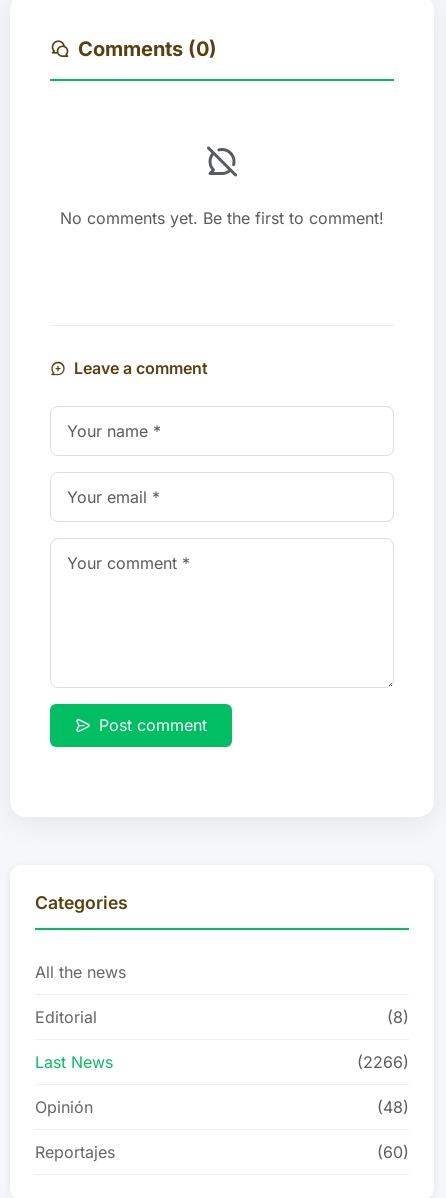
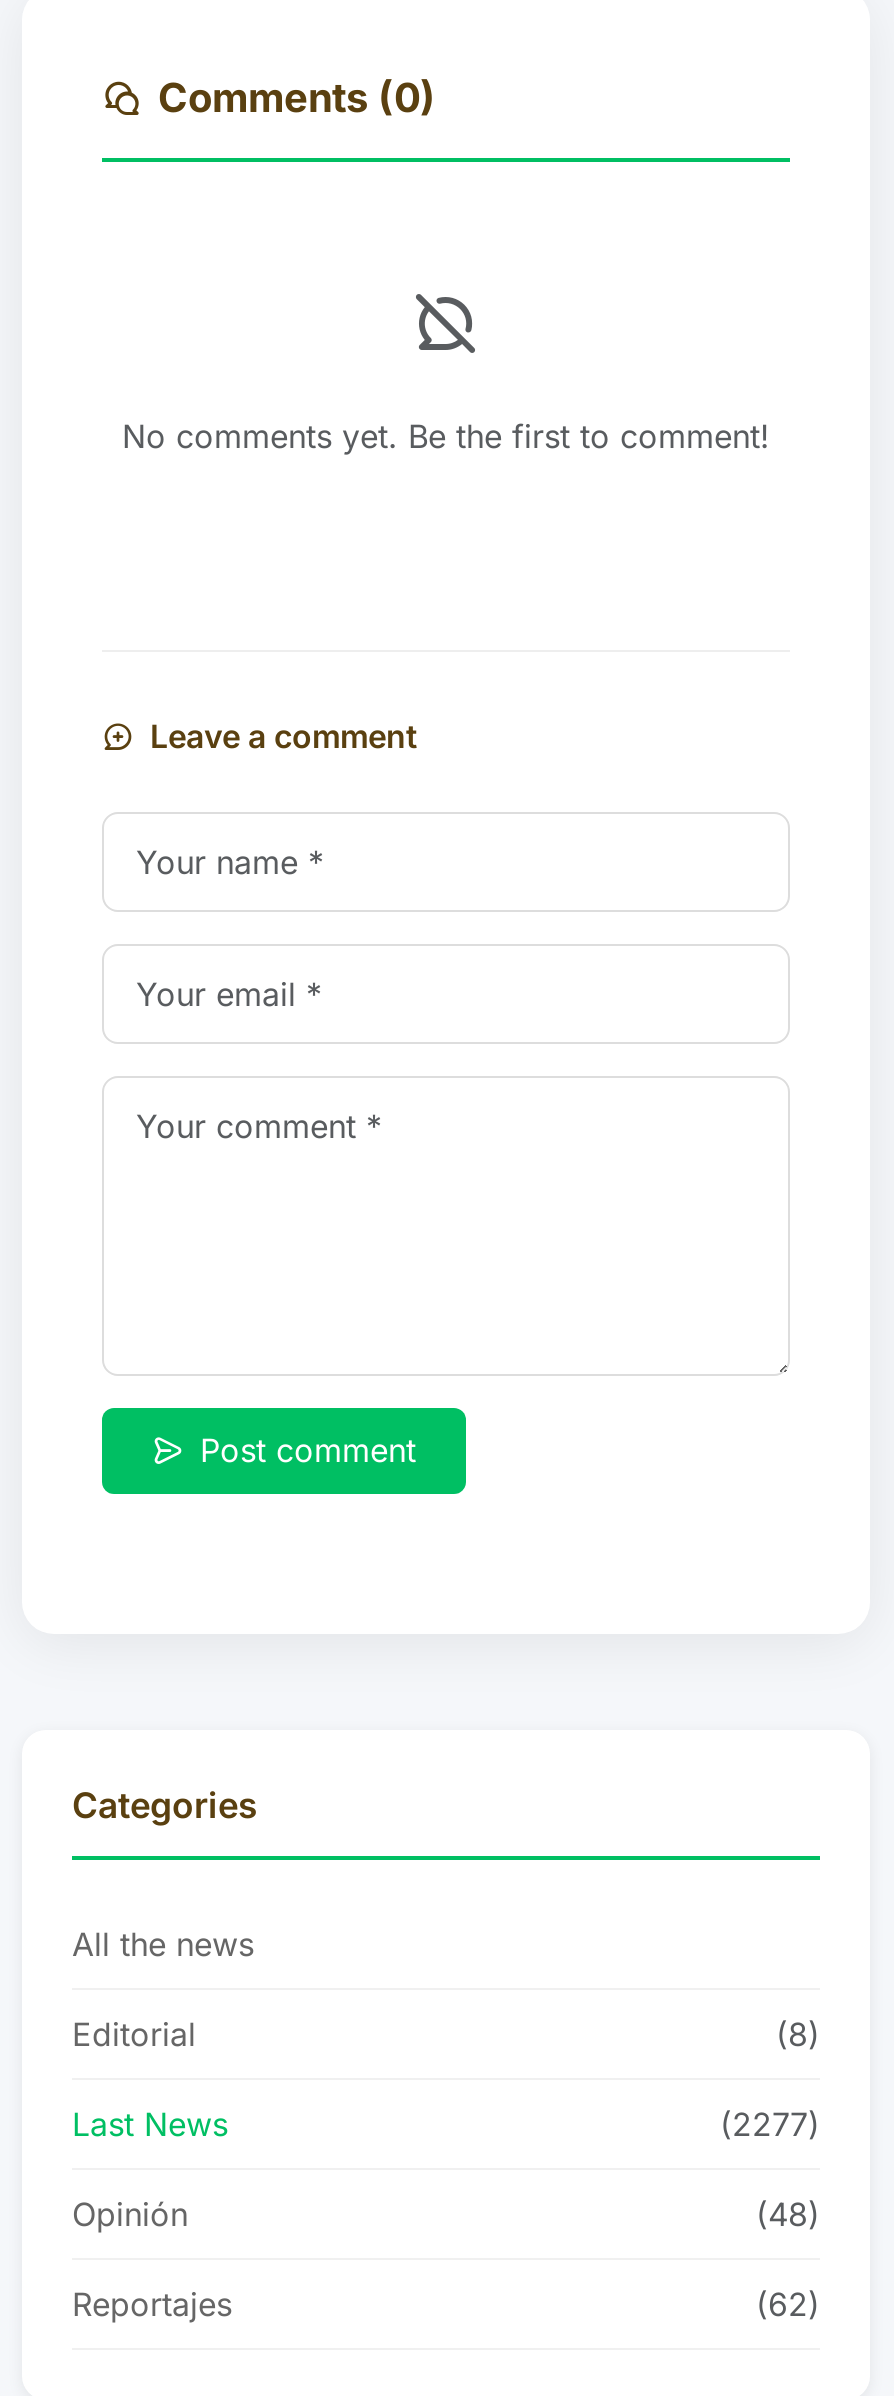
- (2266)
+ (2277)

- (60)
+ (62)
